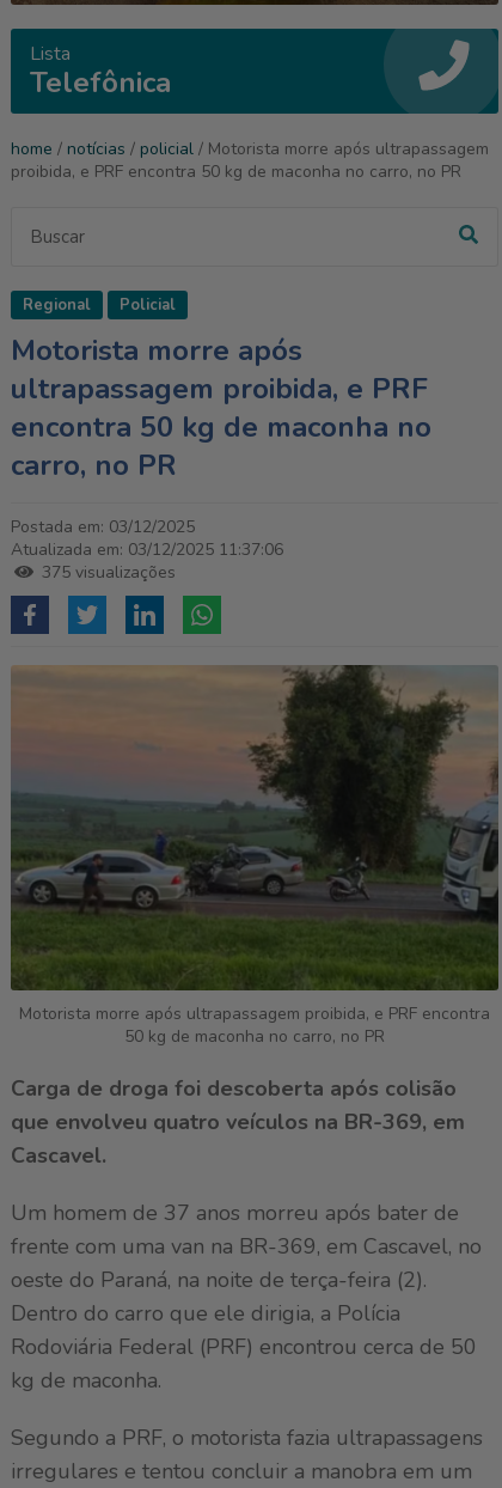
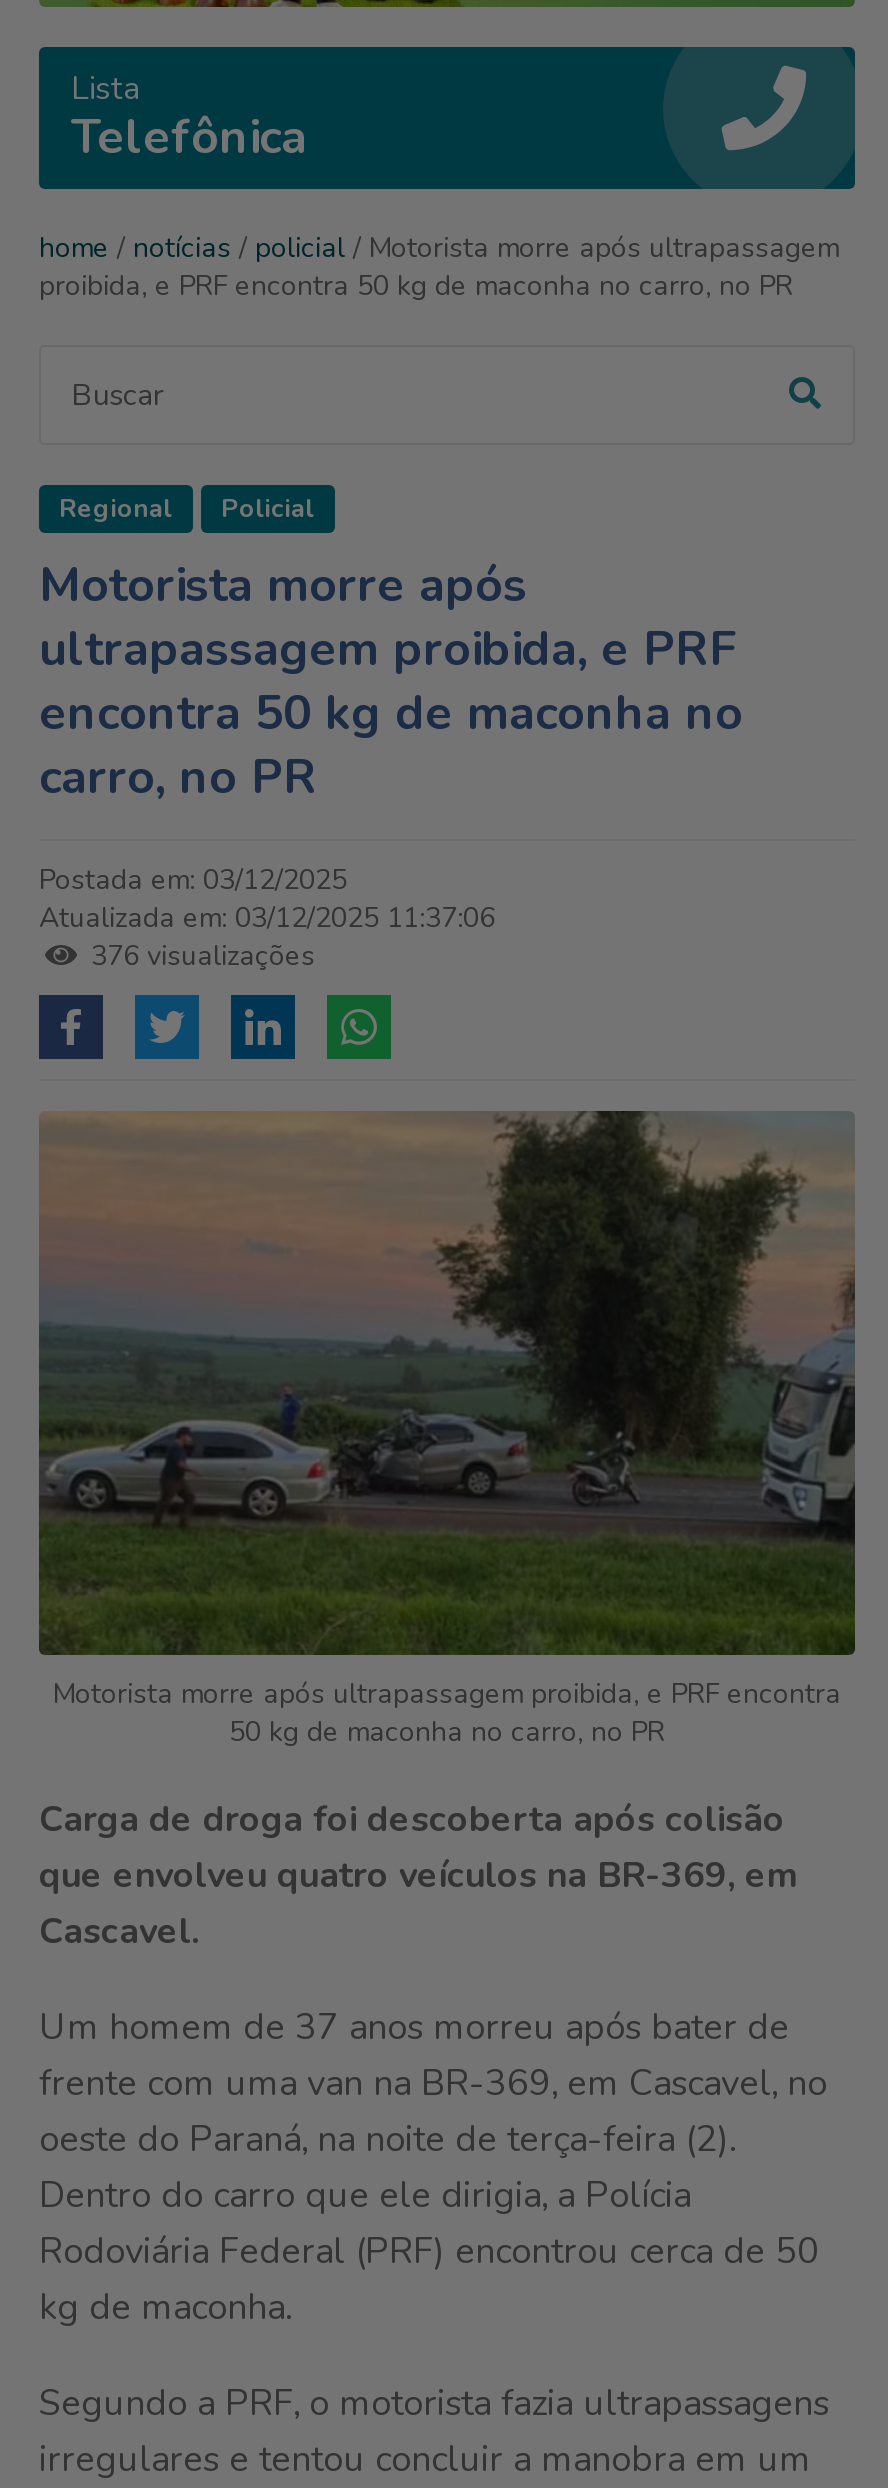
- 375 visualizações
+ 376 visualizações
